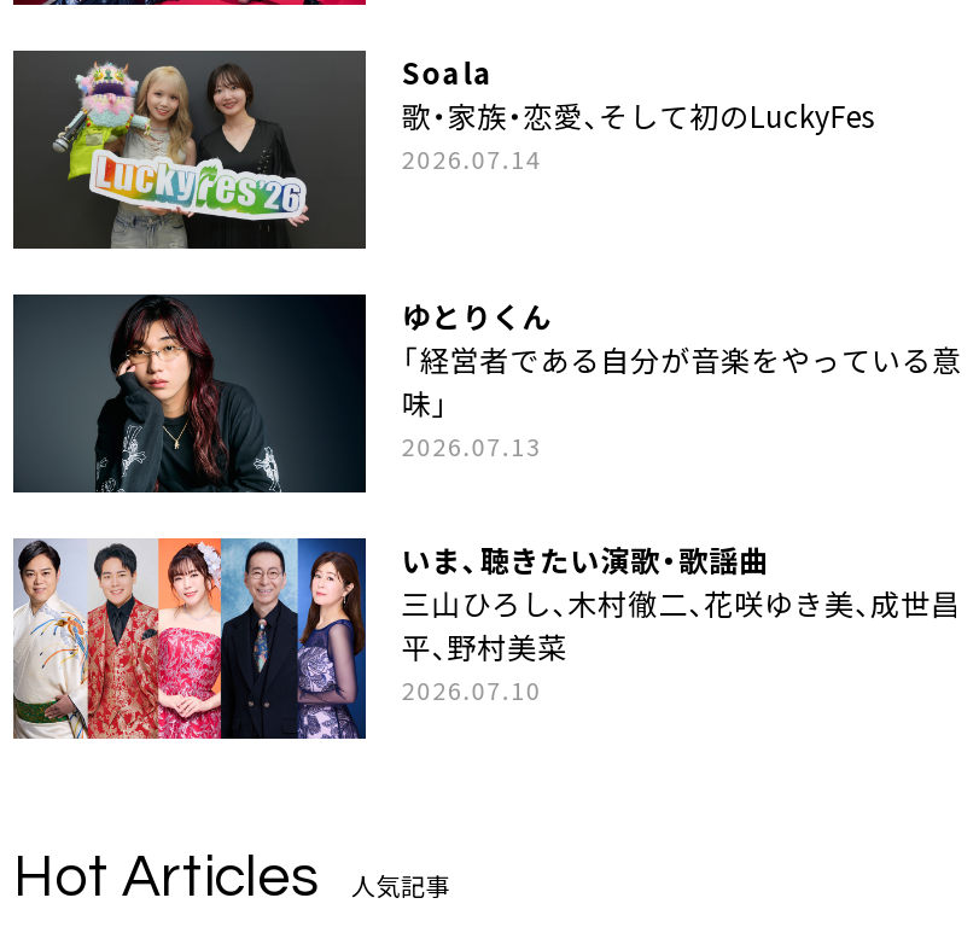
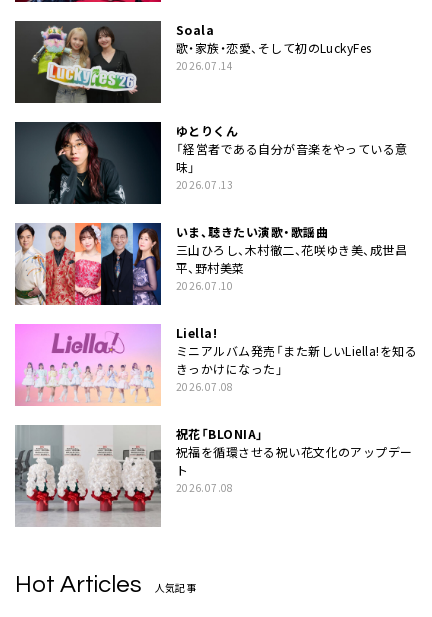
+ [image]
+ Liella!
+ ミニアルバム発売「また新しいLiella!を知る
+ きっかけになった」
+ 2026.07.08
+ 祝花「BLONIA」
+ 祝福を循環させる祝い花文化のアップデー
+ ト
+ 2026.07.08

+ [image]
